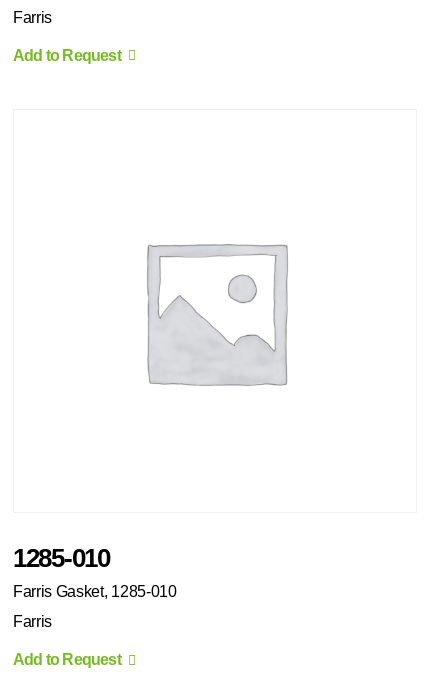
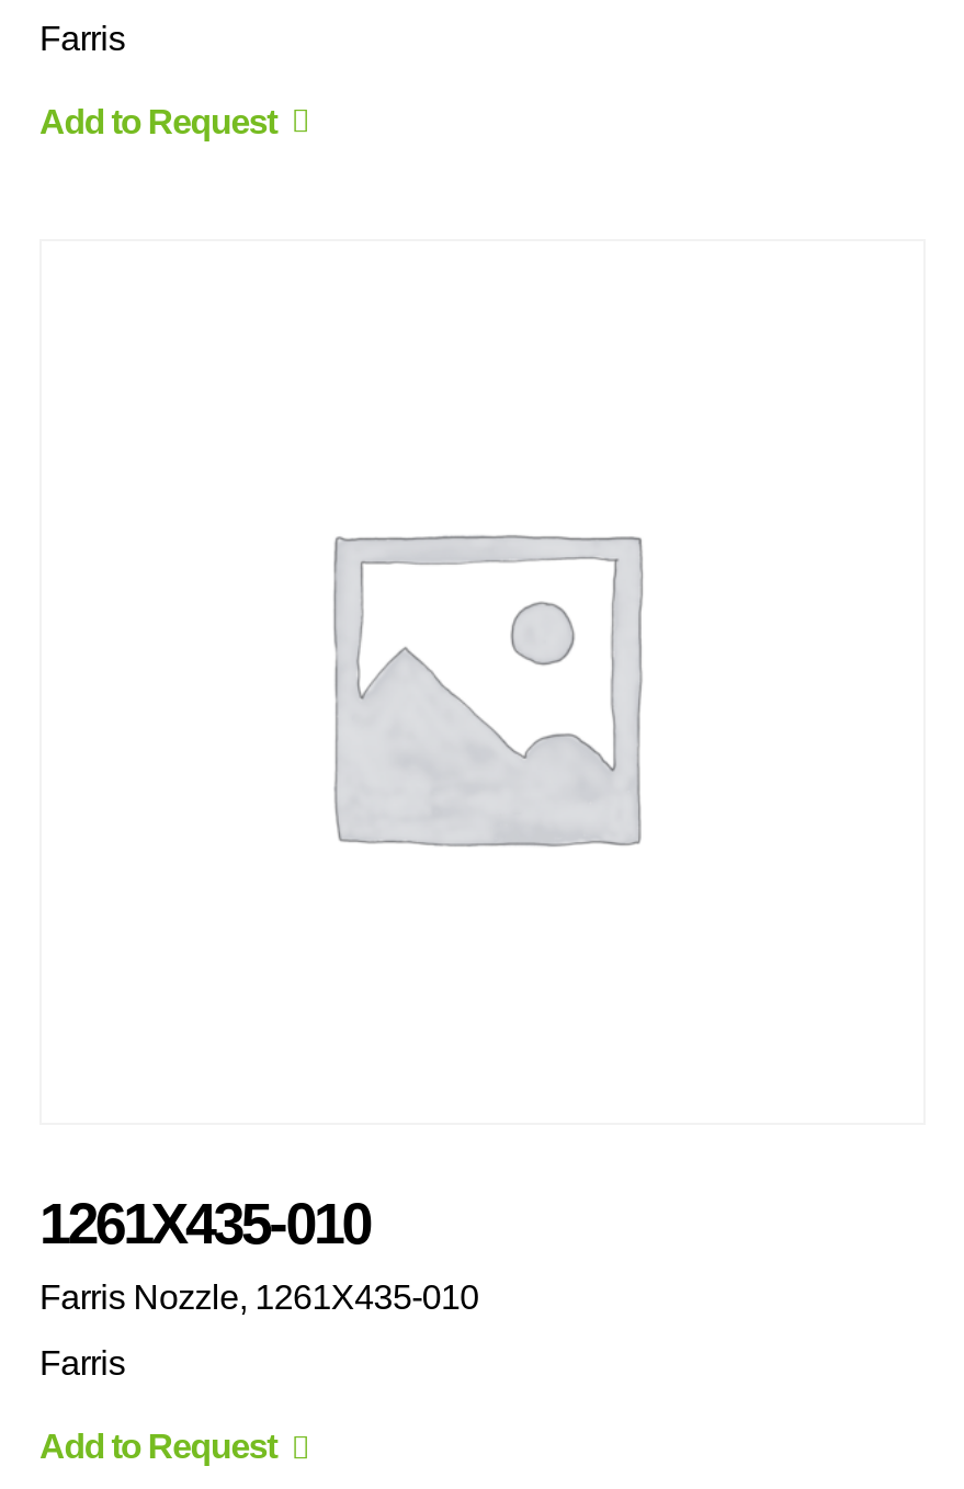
- 1285-010
- Farris Gasket, 1285-010
+ 1261X435-010
+ Farris Nozzle, 1261X435-010
